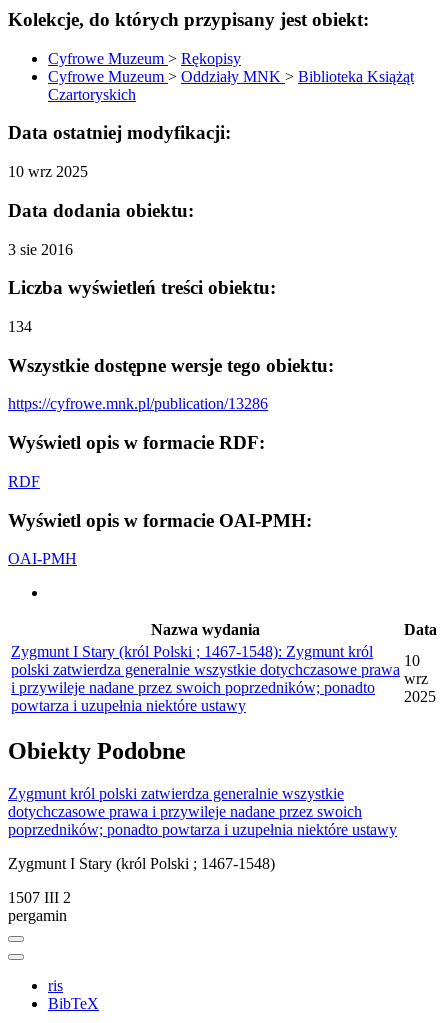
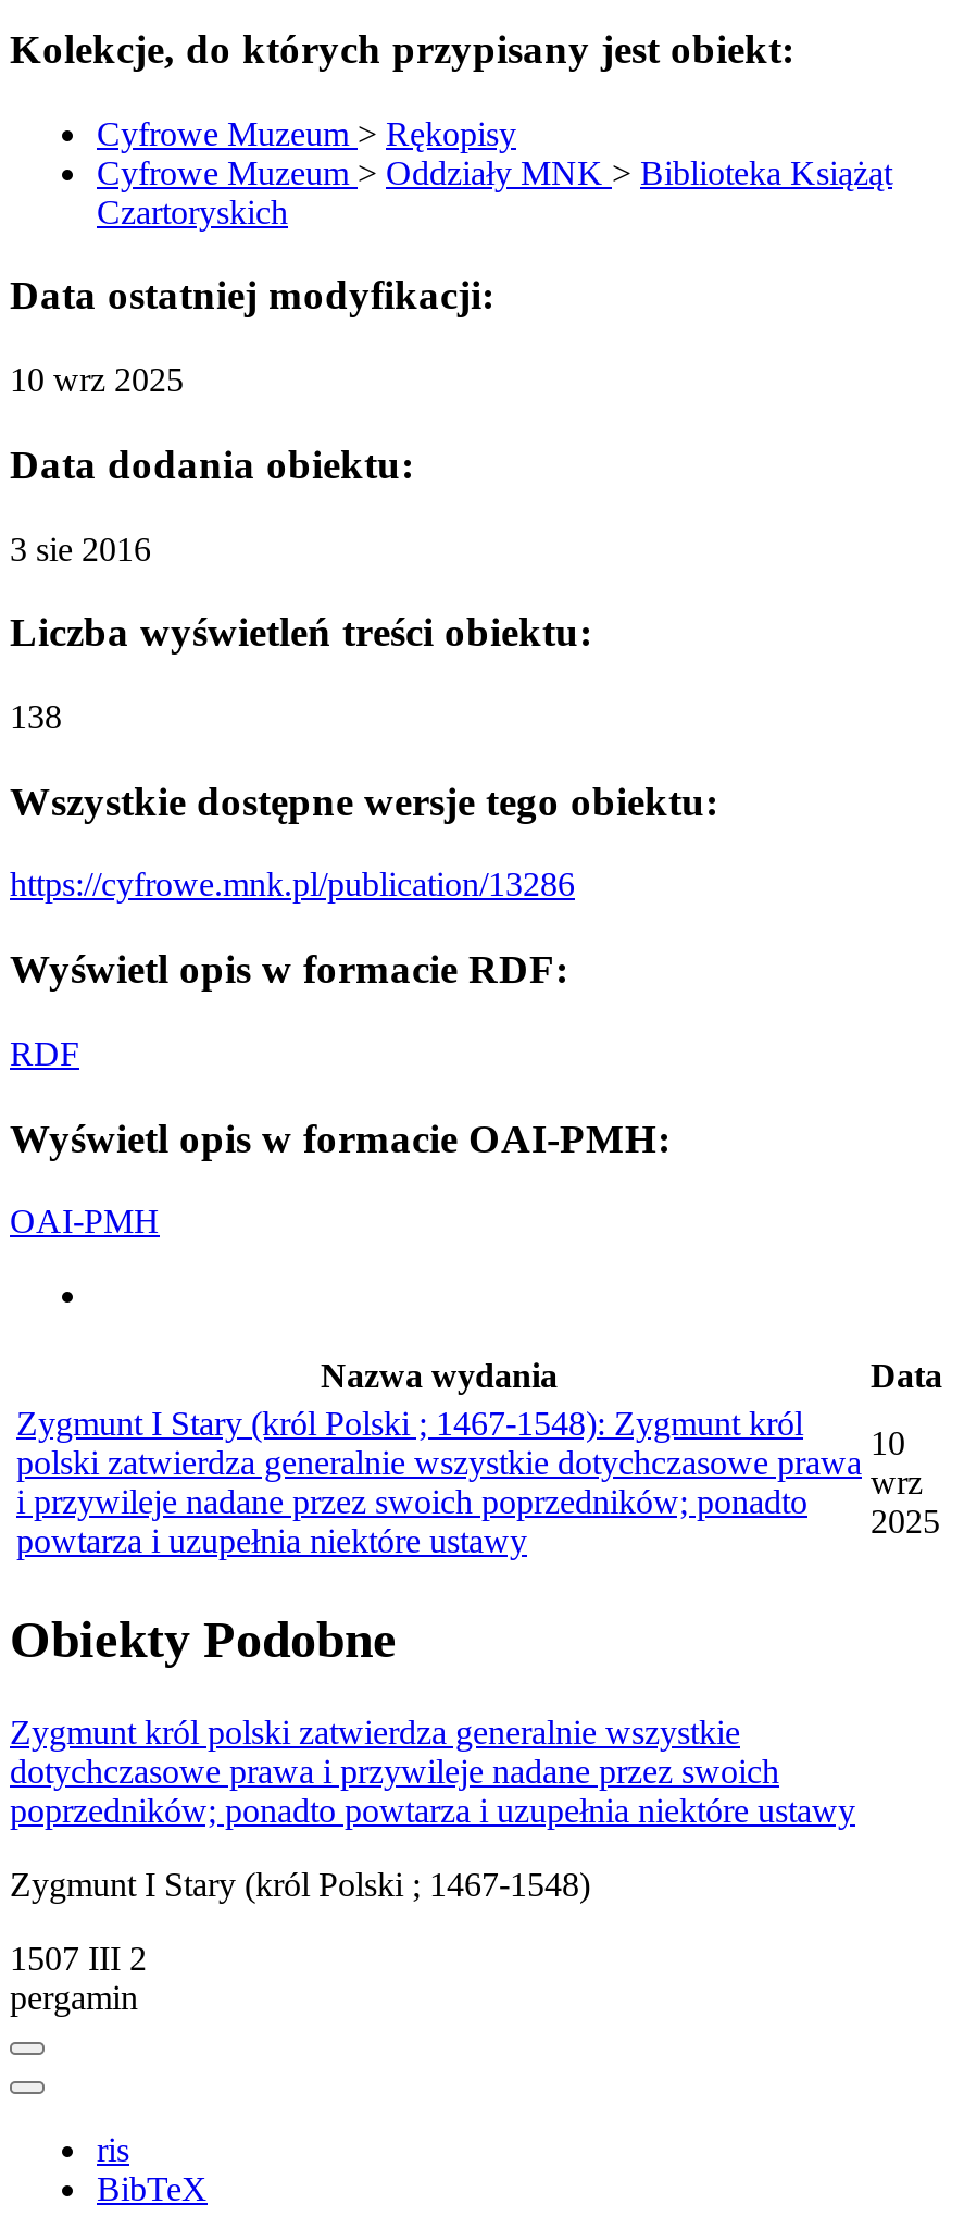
- 134
+ 138
